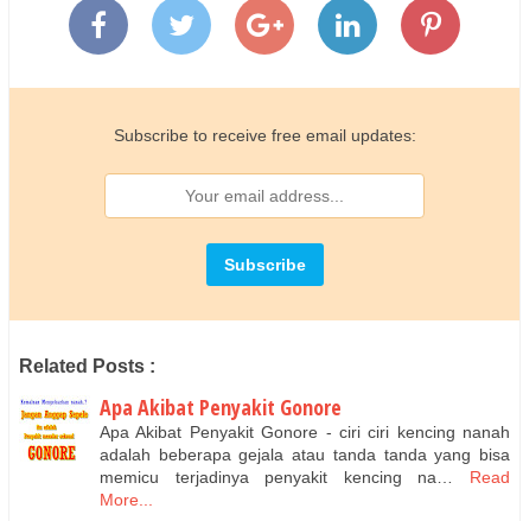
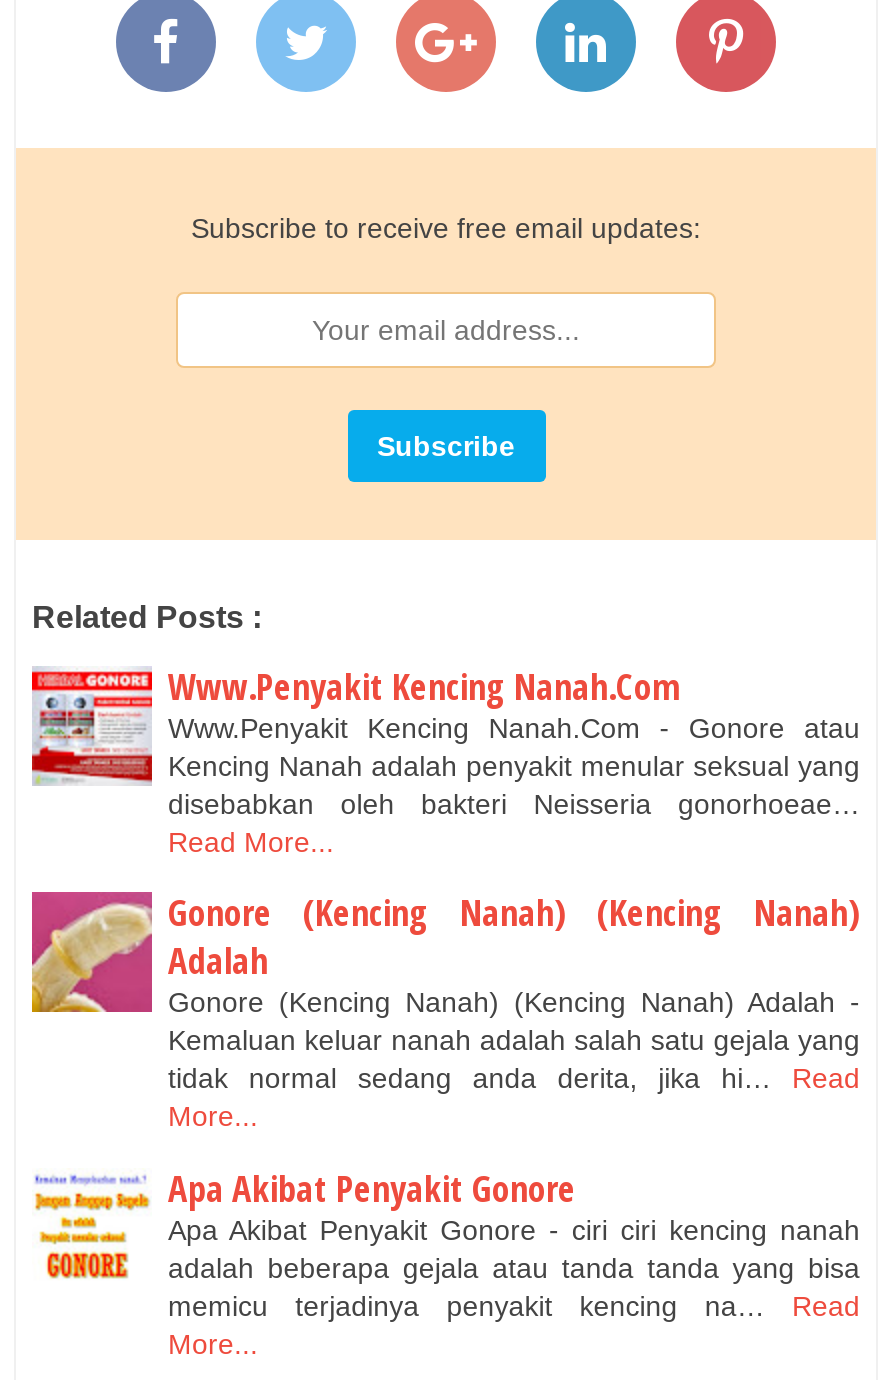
+ [image]
+ Www.Penyakit Kencing Nanah.Com
+ Www.Penyakit Kencing Nanah.Com - Gonore atau
+ Kencing Nanah adalah penyakit menular seksual yang
+ disebabkan oleh bakteri Neisseria gonorhoeae…
+ Read More...
+ Gonore (Kencing Nanah) (Kencing Nanah)
+ Adalah
+ Gonore (Kencing Nanah) (Kencing Nanah) Adalah -
+ Kemaluan keluar nanah adalah salah satu gejala yang
+ tidak normal sedang anda derita, jika hi…
+ Read
+ More...

+ [image]
